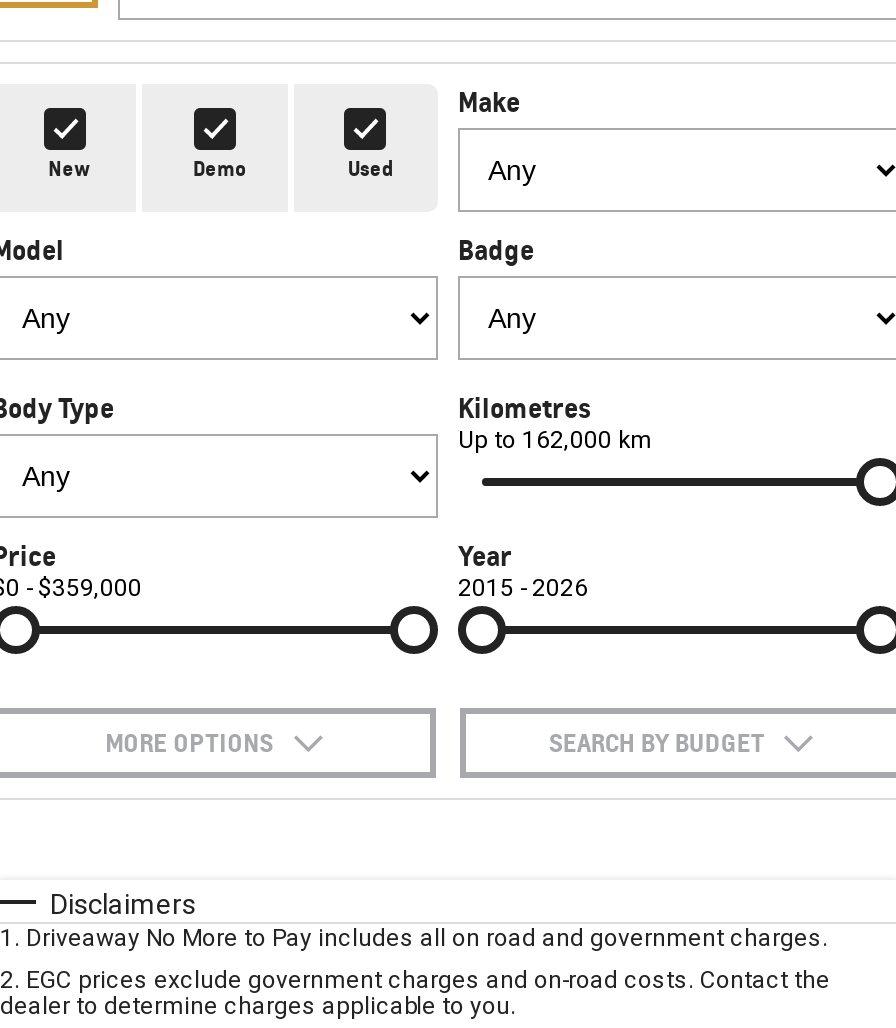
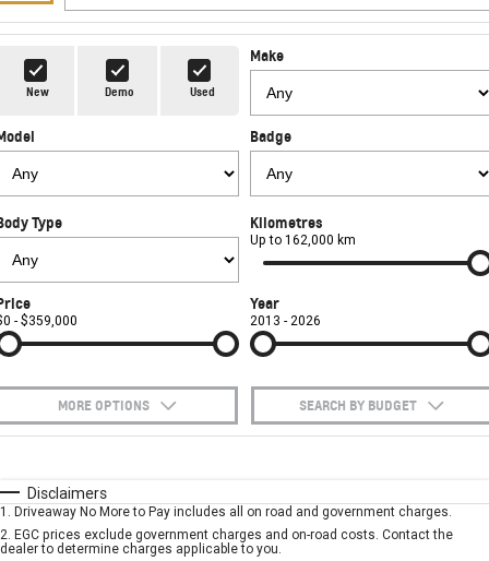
- 2015 - 2026
+ 2013 - 2026
